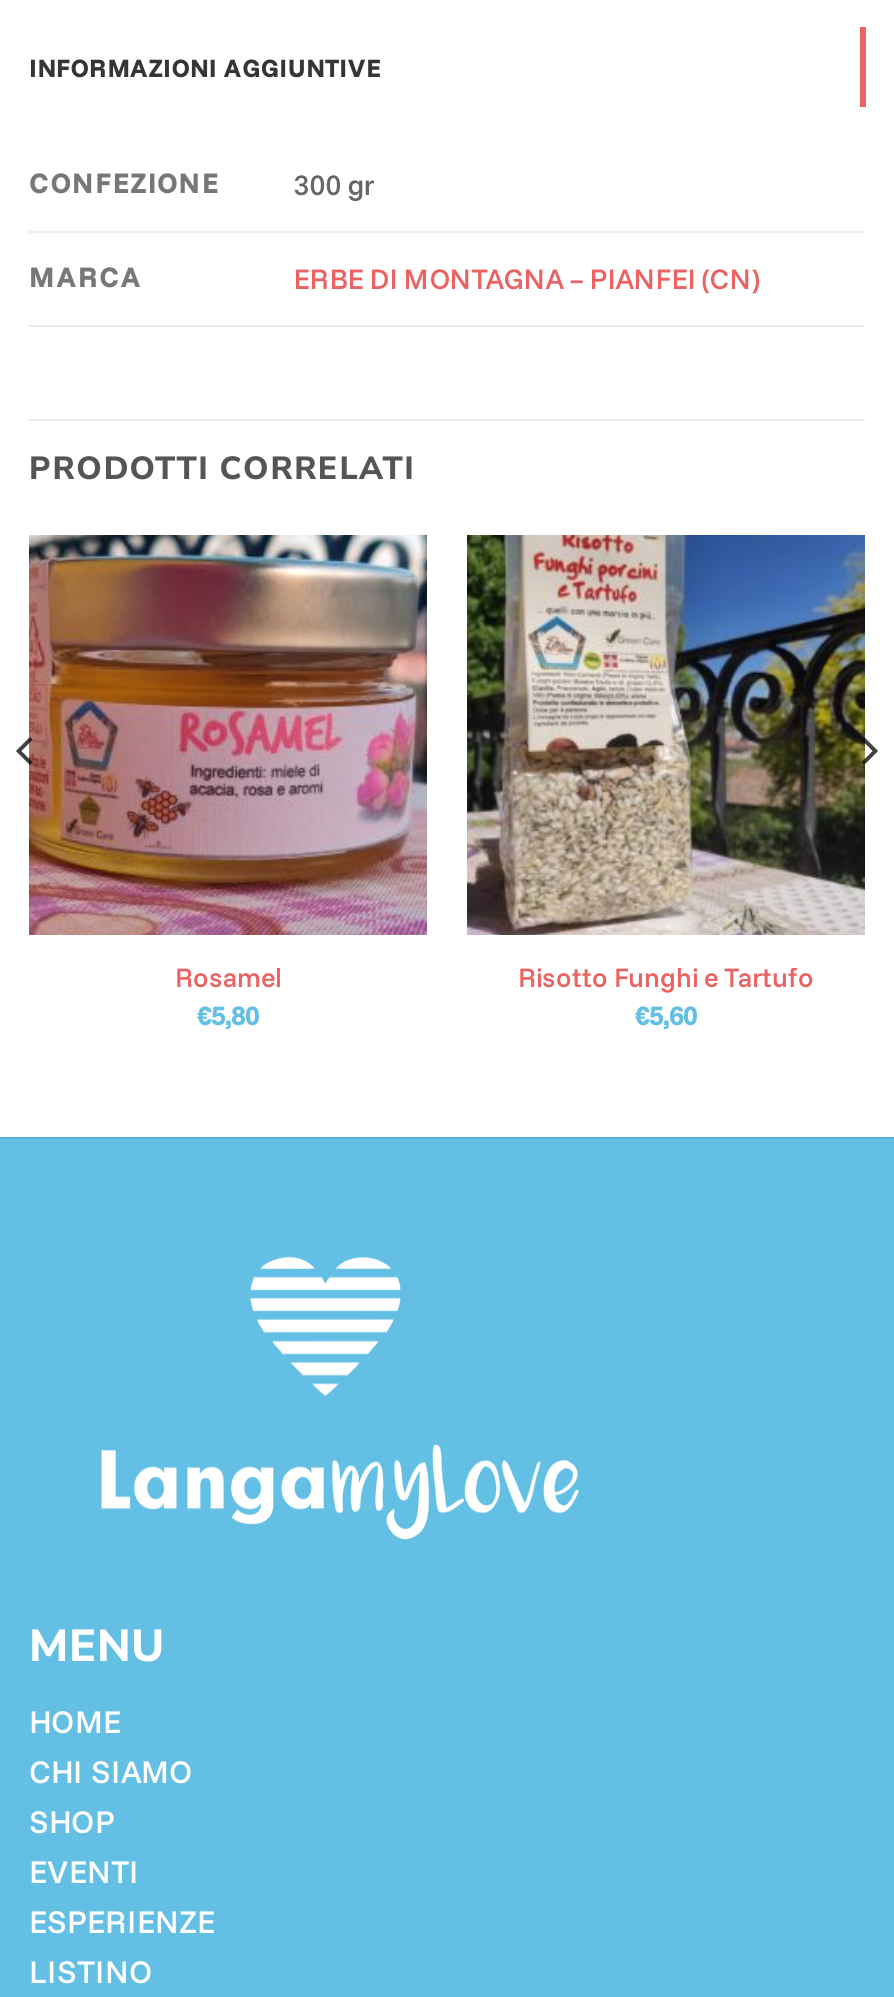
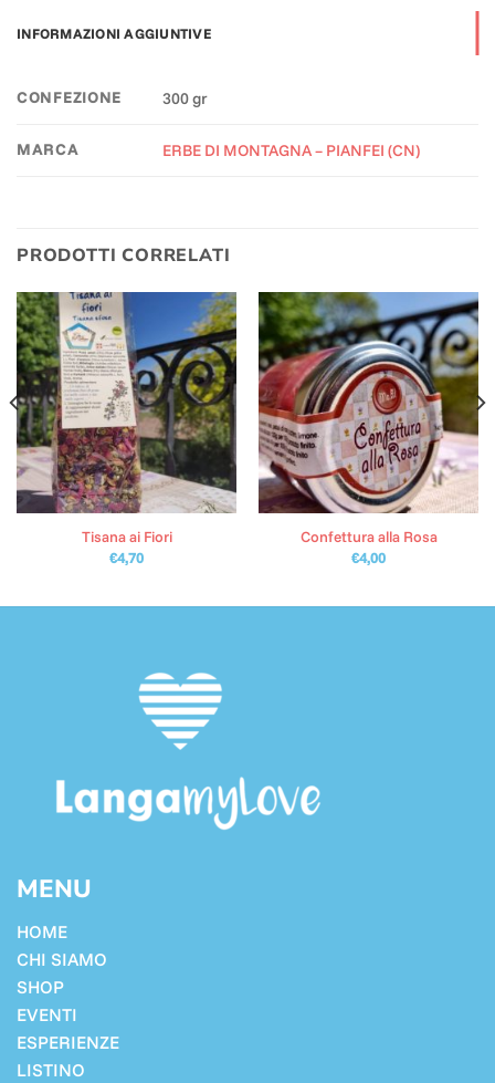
- [image]
- Rosamel
- €5,80
+ [image]
+ Tisana ai Fiori
+ €4,70

- [image]
- Risotto Funghi e Tartufo
- €5,60
+ [image]
+ Confettura alla Rosa
+ €4,00
